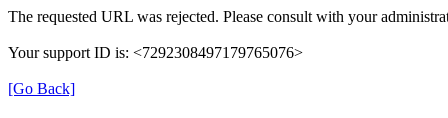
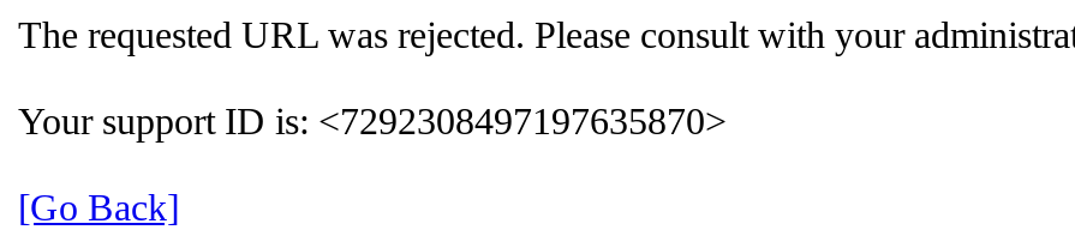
- Your support ID is: <7292308497179765076>
+ Your support ID is: <7292308497197635870>
